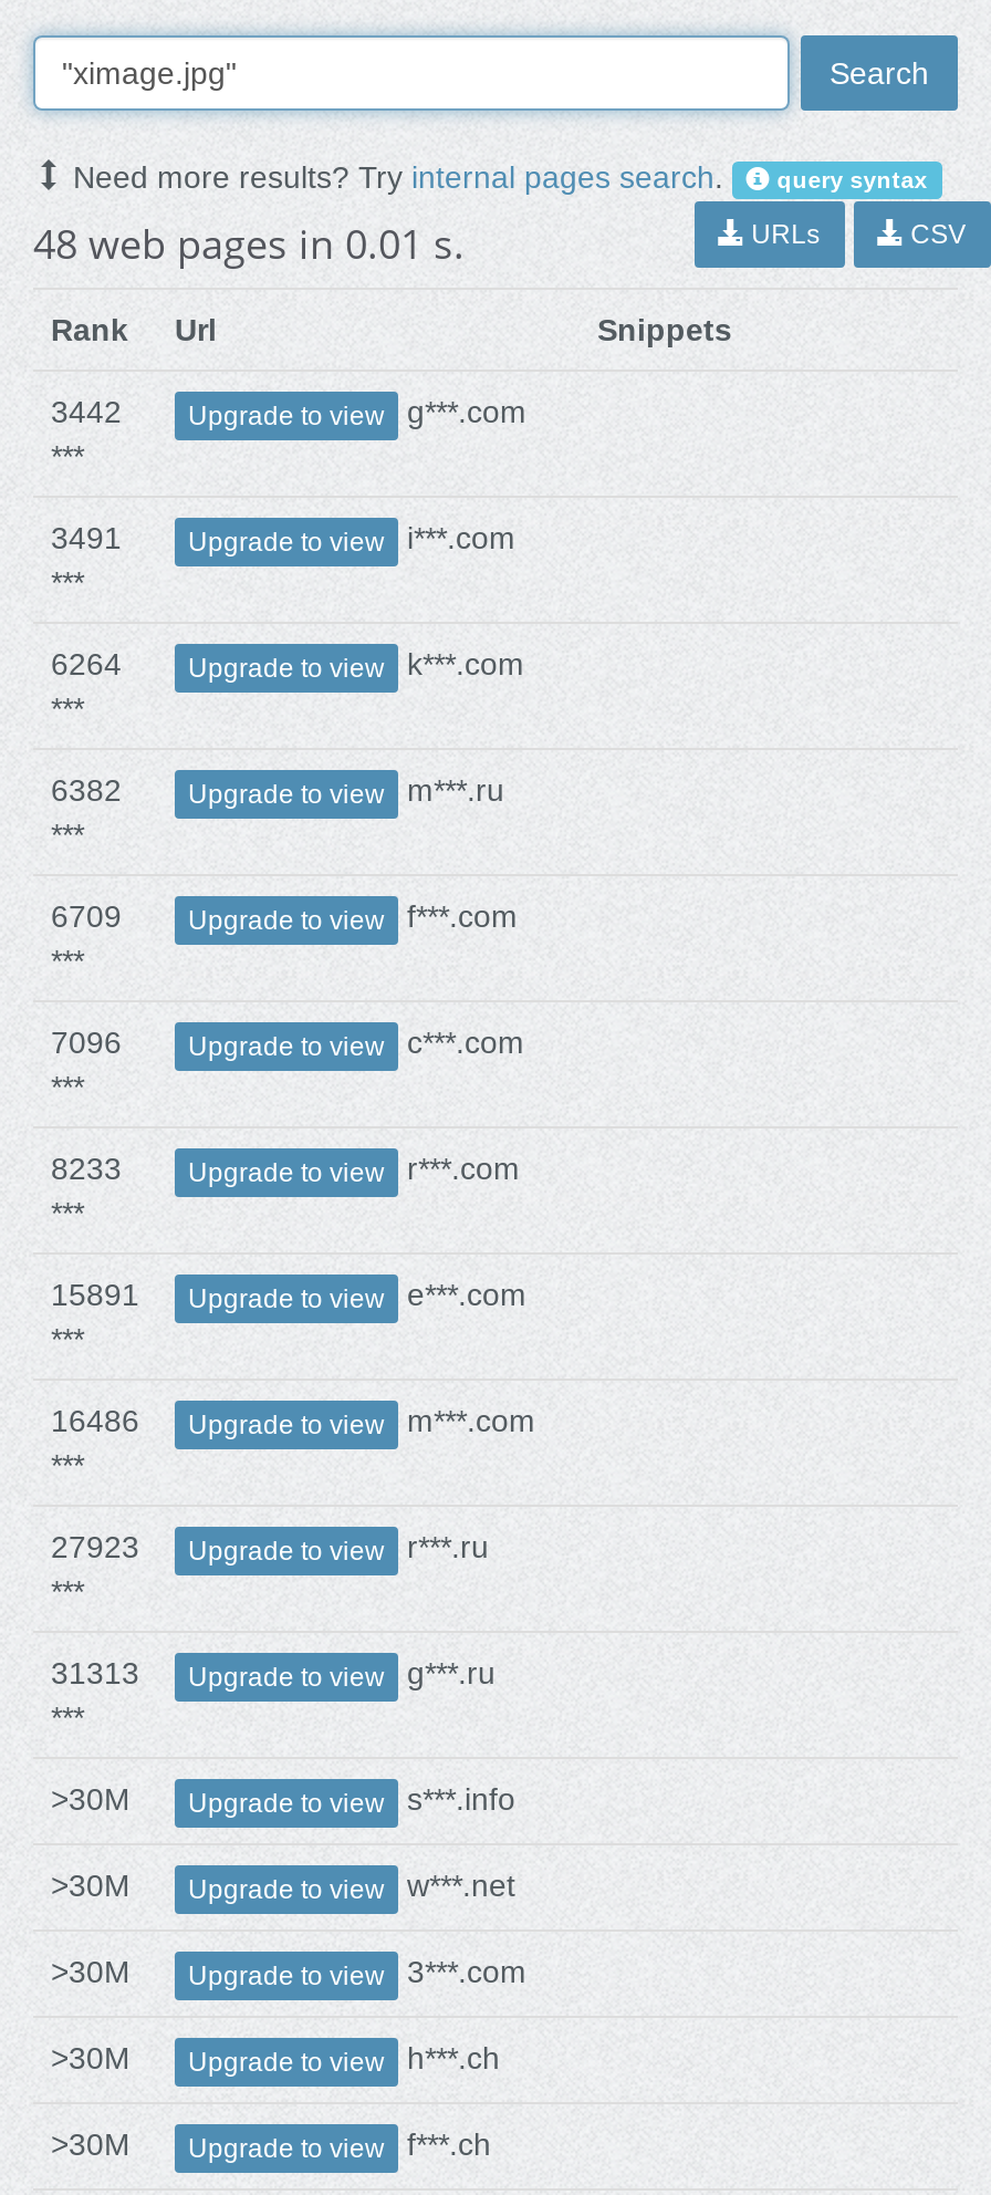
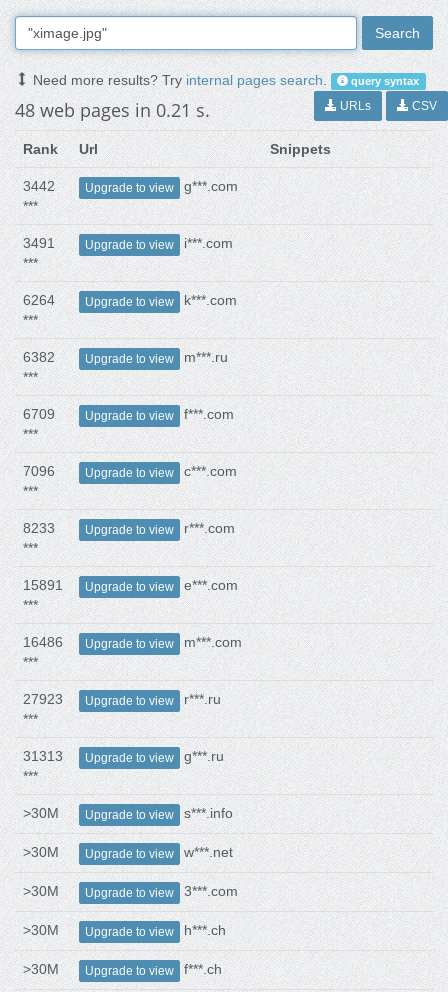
- 48 web pages in 0.01 s.
+ 48 web pages in 0.21 s.
